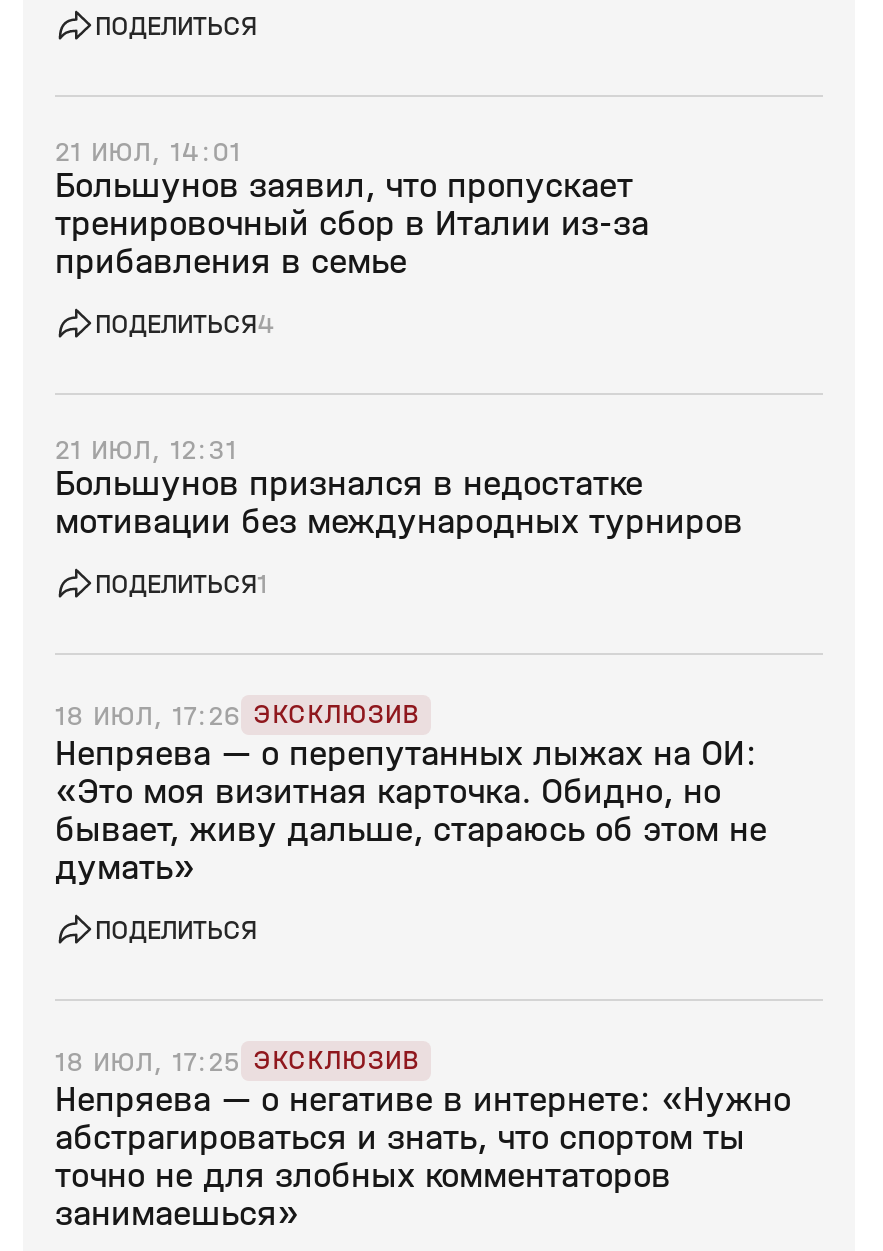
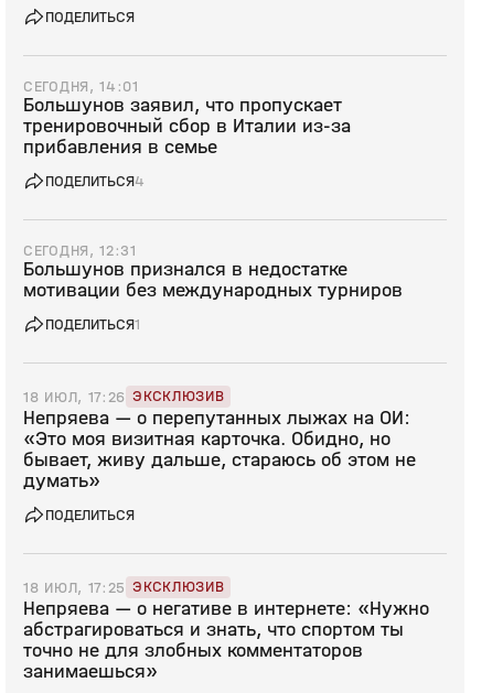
- 21 ИЮЛ, 14:01
+ СЕГОДНЯ, 14:01

- 21 ИЮЛ, 12:31
+ СЕГОДНЯ, 12:31
